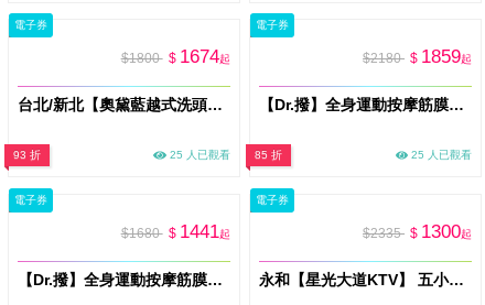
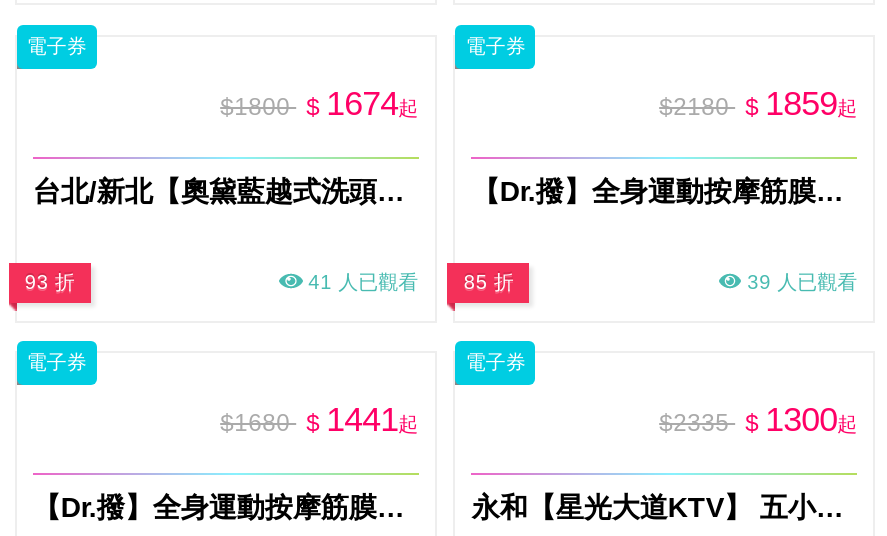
- 25 人已觀看
+ 41 人已觀看

- 25 人已觀看
+ 39 人已觀看
